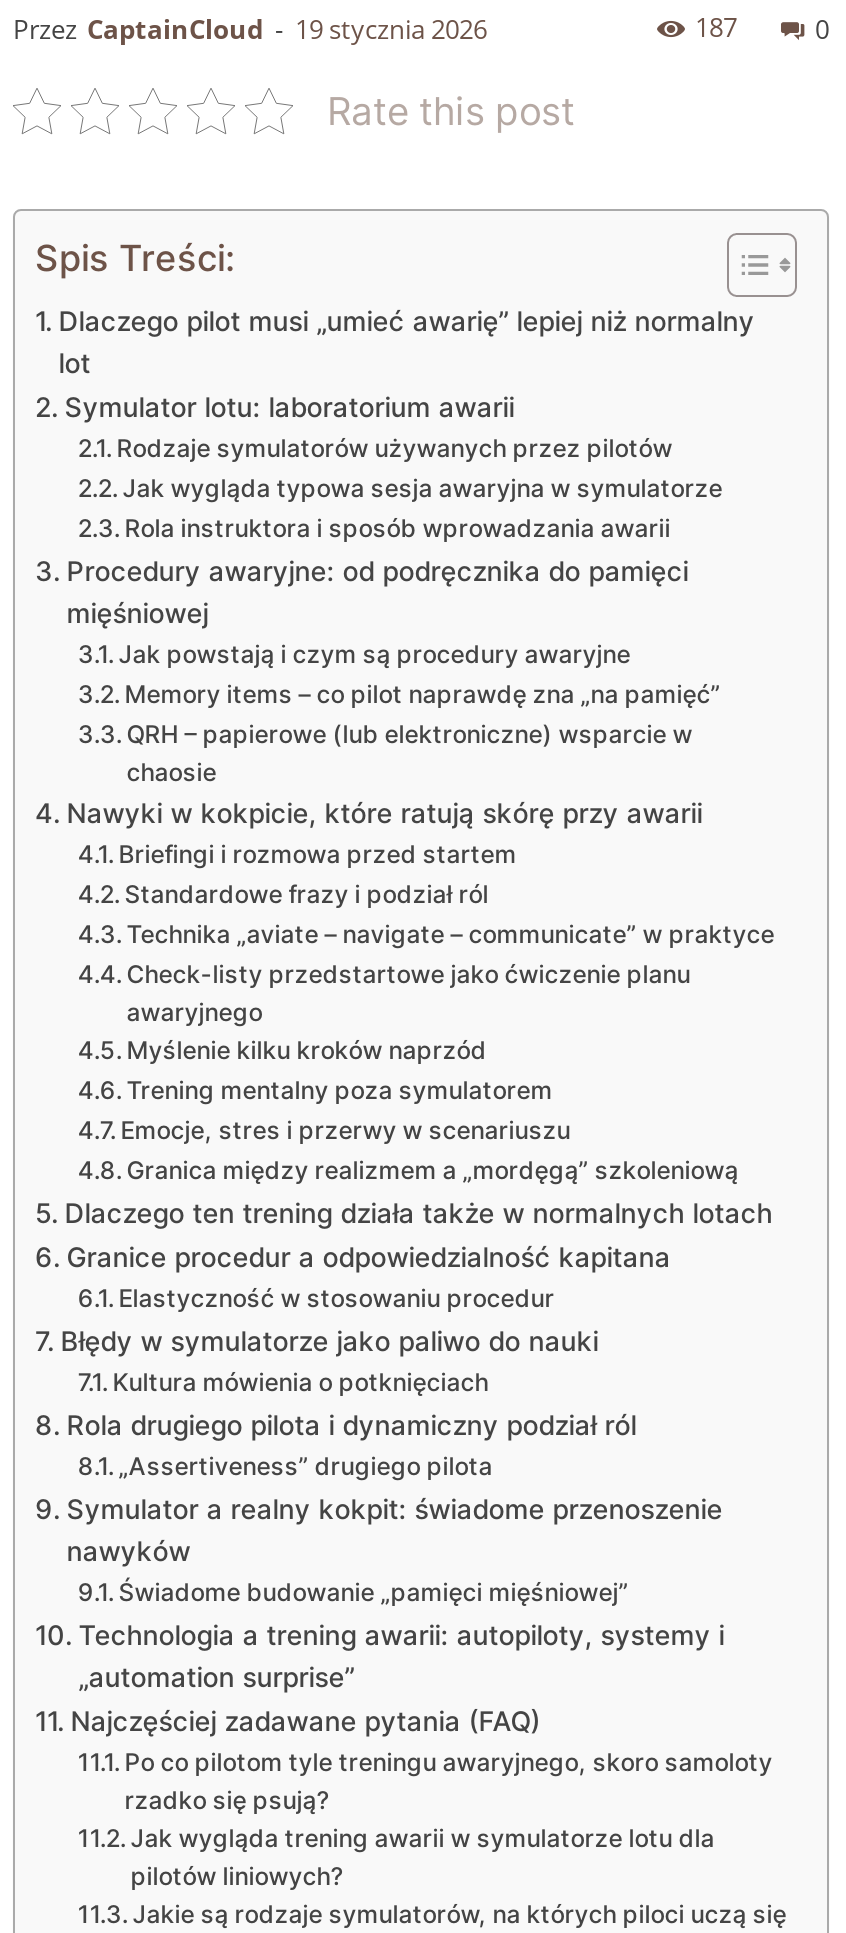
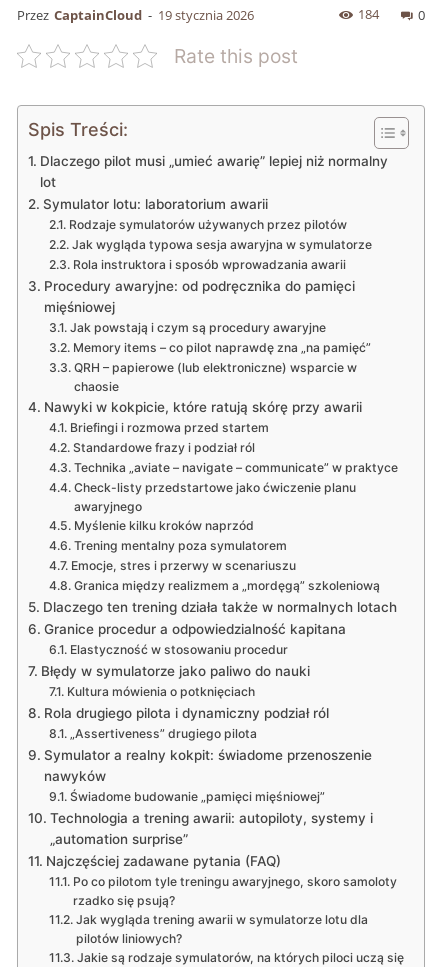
- 187
+ 184
